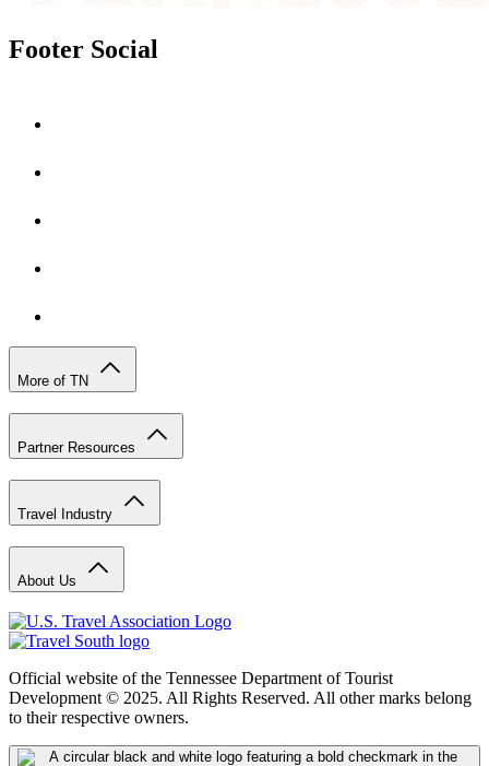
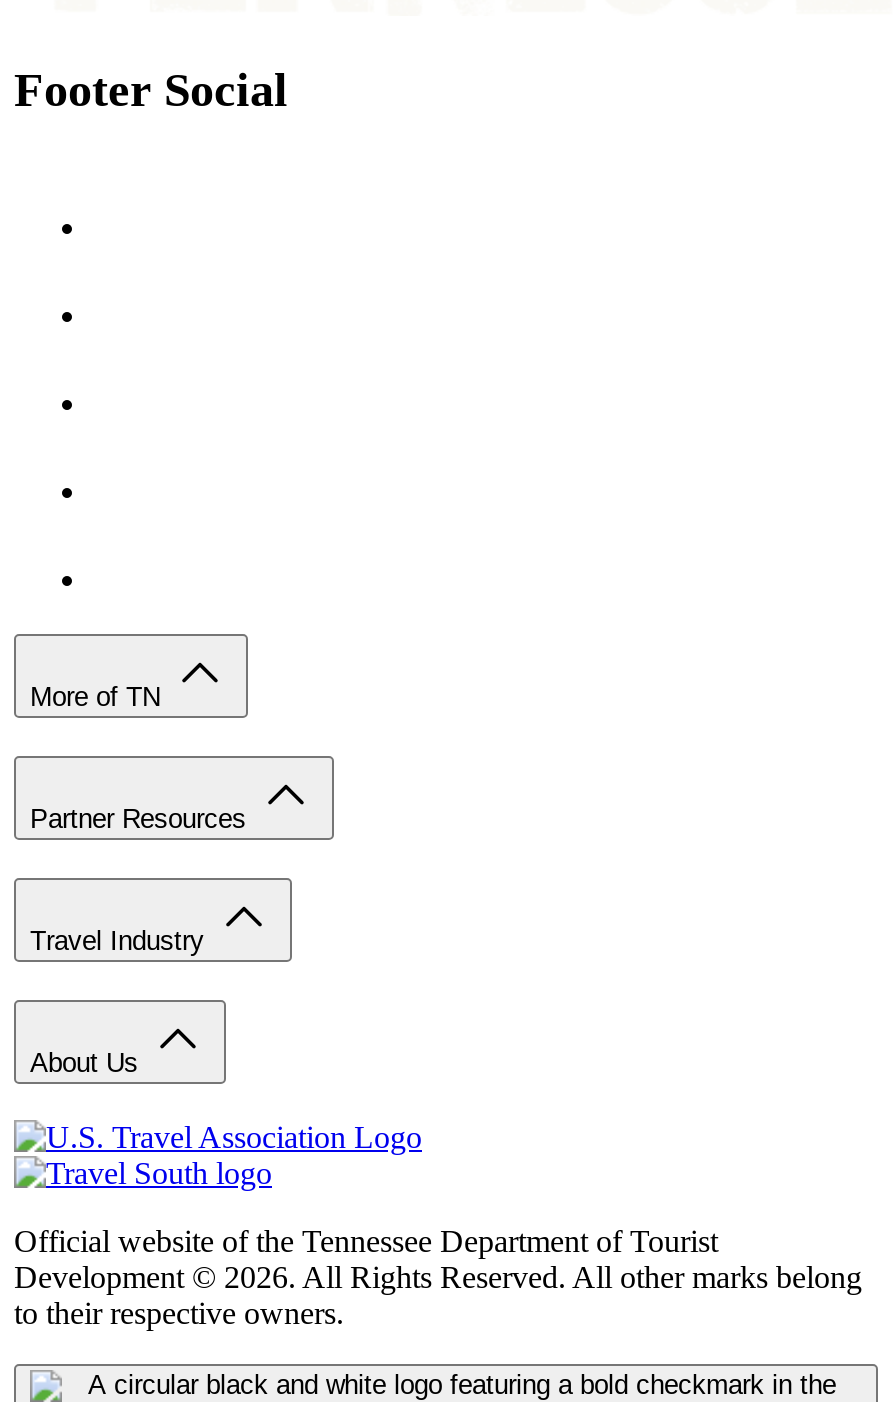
- Development © 2025. All Rights Reserved. All other marks belong
+ Development © 2026. All Rights Reserved. All other marks belong
